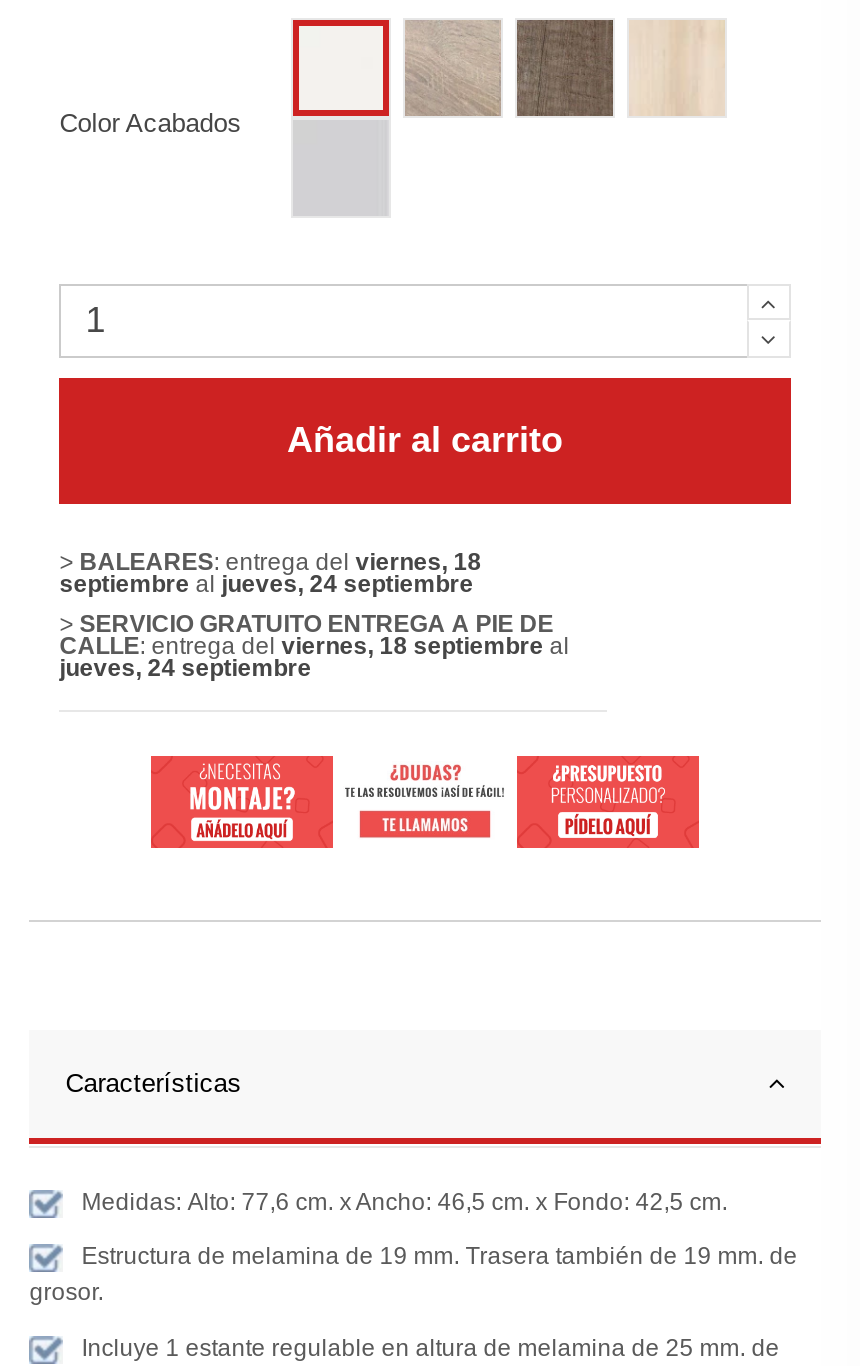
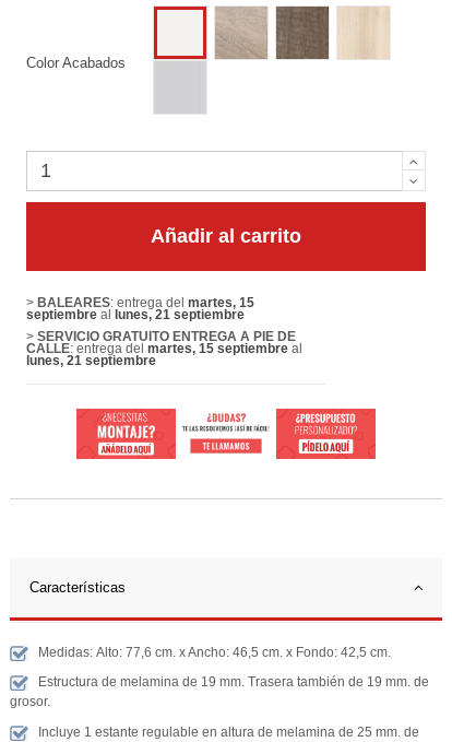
- > BALEARES: entrega del viernes, 18
+ > BALEARES: entrega del martes, 15

- septiembreal jueves, 24 septiembre
+ septiembreal lunes, 21 septiembre

- CALLE: entrega del viernes, 18 septiembreal
+ CALLE: entrega del martes, 15 septiembreal

- jueves, 24 septiembre
+ lunes, 21 septiembre
